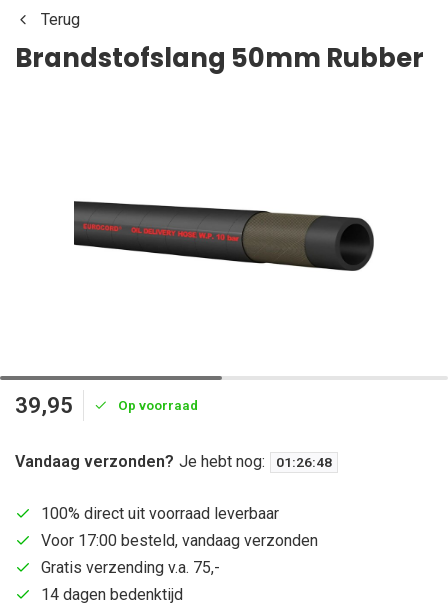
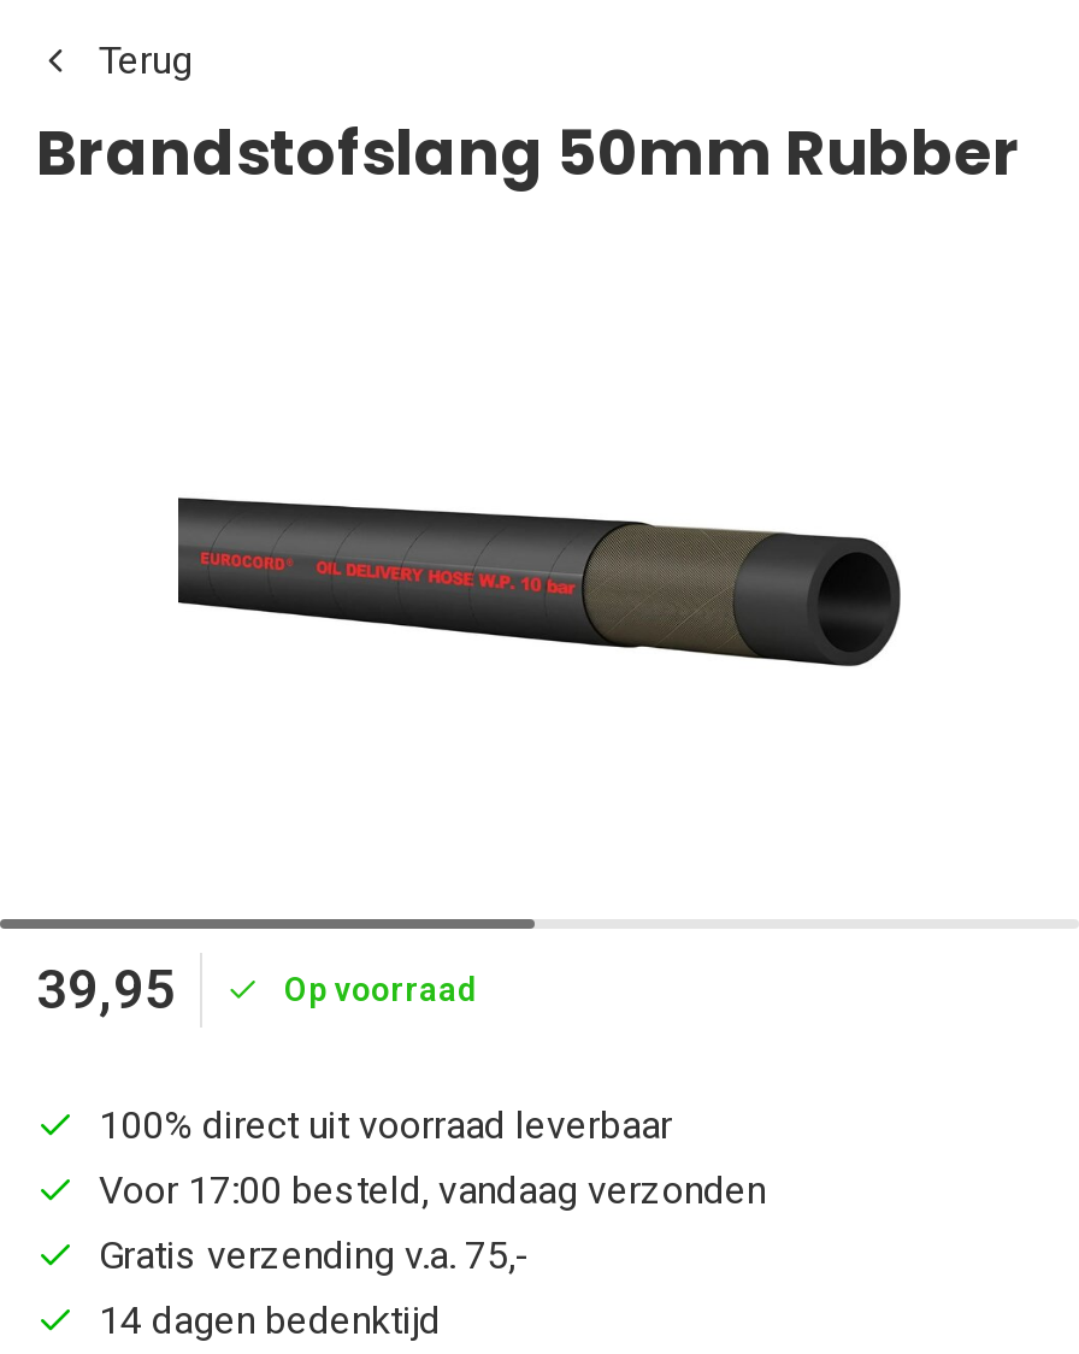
- Vandaag verzonden? Je hebt nog:
- 01: 26:48
